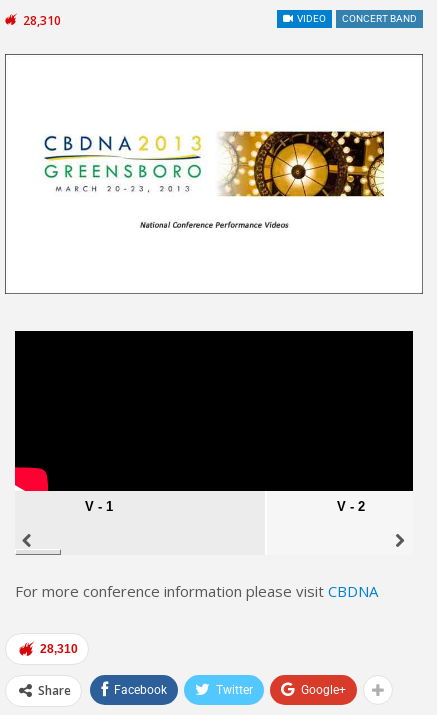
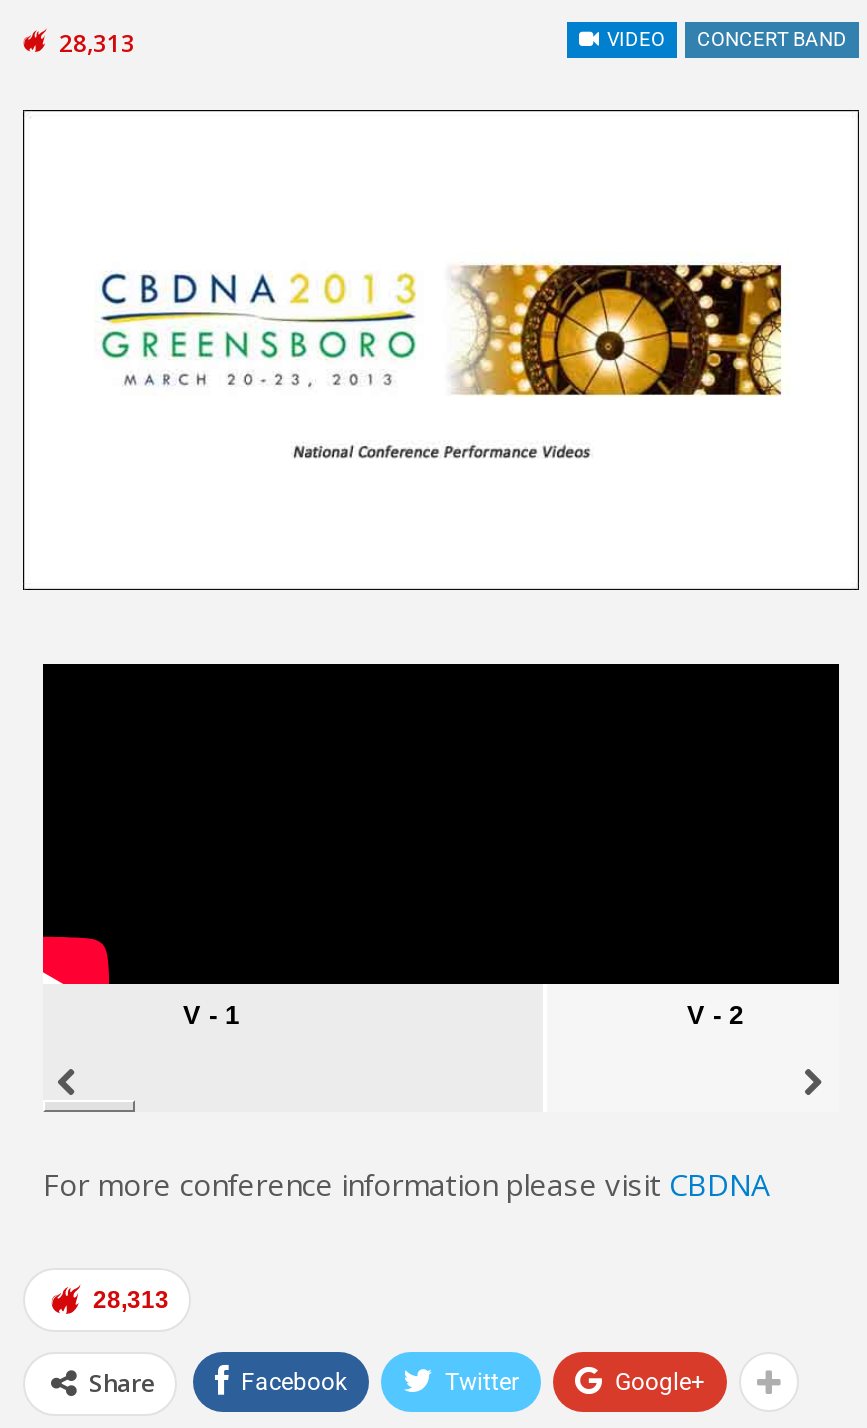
- 28,310
+ 28,313

- 28,310
+ 28,313
